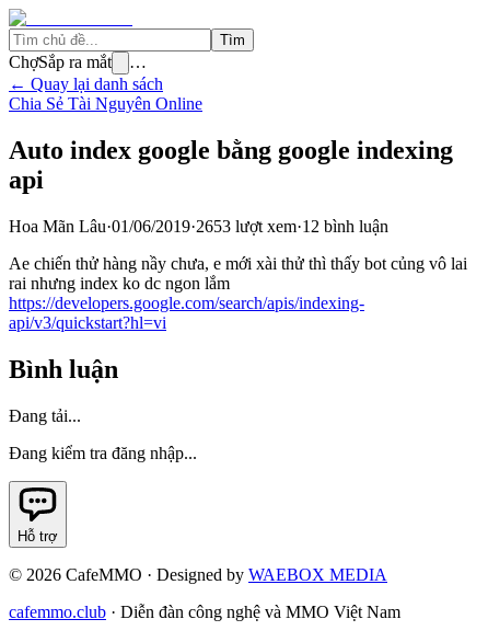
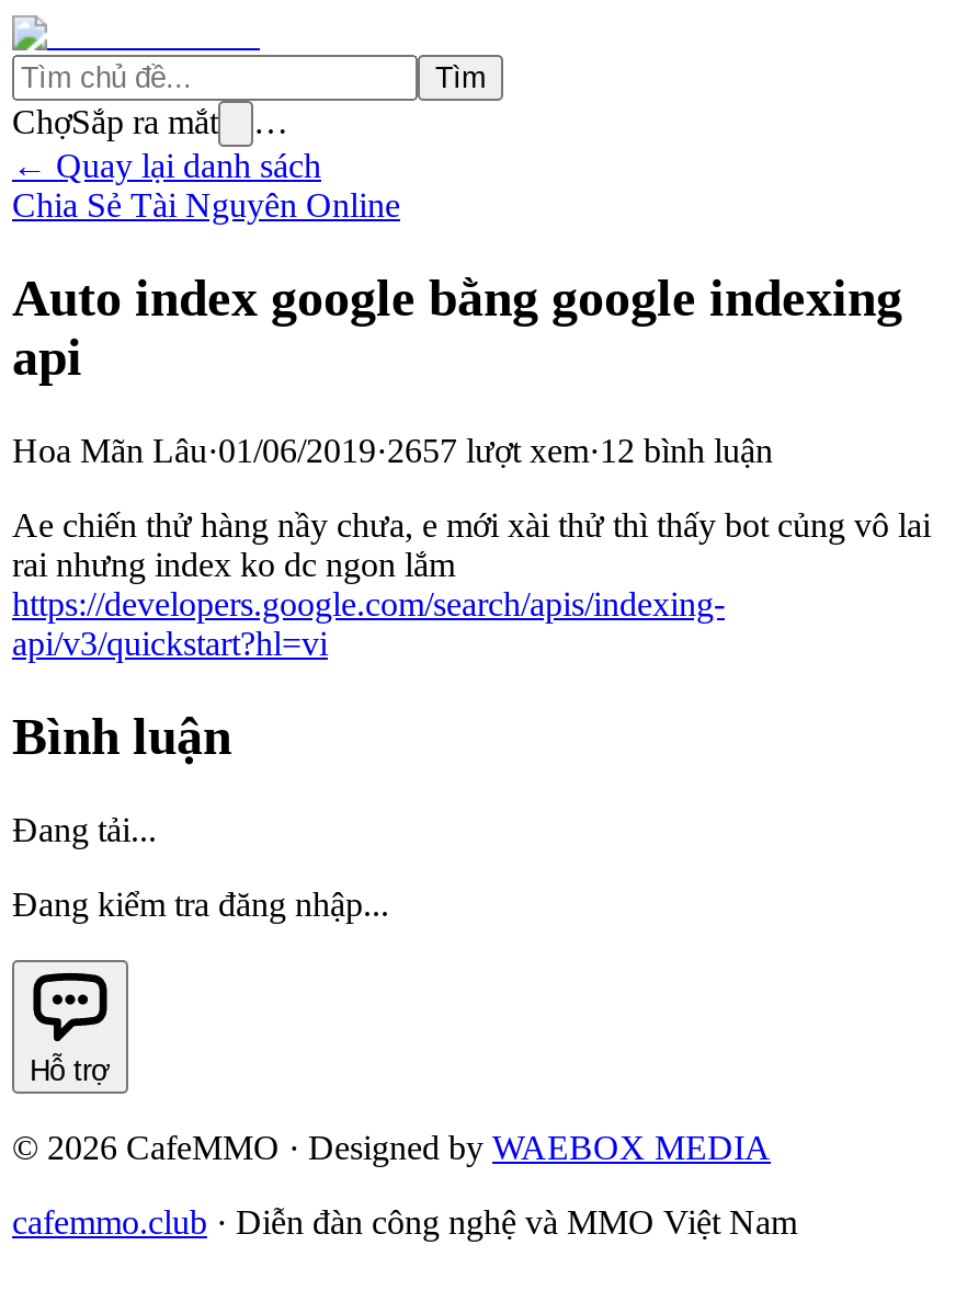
- Hoa Mãn Lâu·01/06/2019·2653 lượt xem · 12 bình luận
+ Hoa Mãn Lâu·01/06/2019·2657 lượt xem · 12 bình luận
